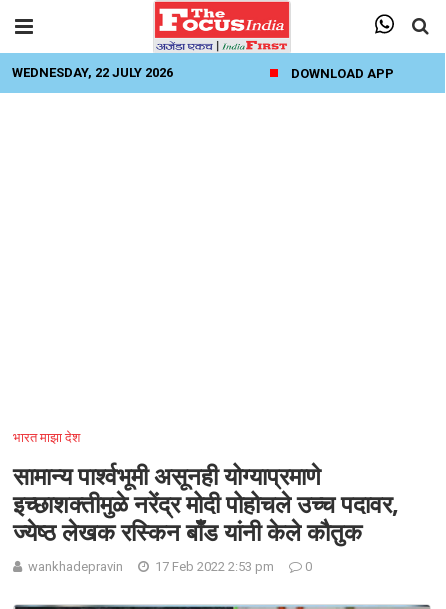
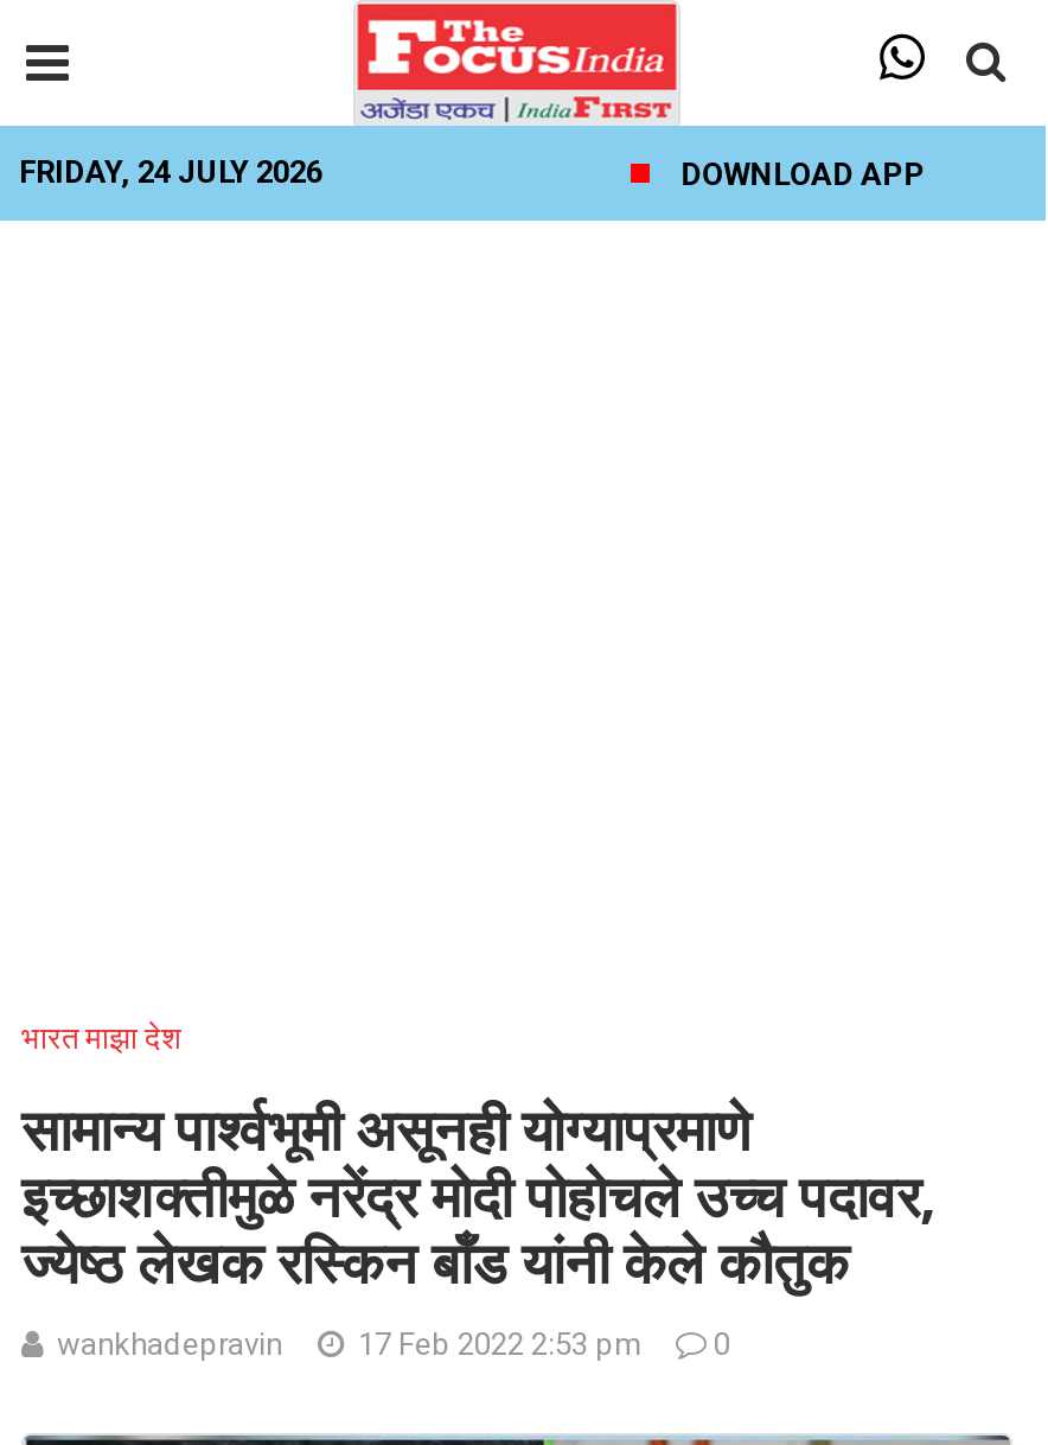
- WEDNESDAY, 22 JULY 2026
+ FRIDAY, 24 JULY 2026
